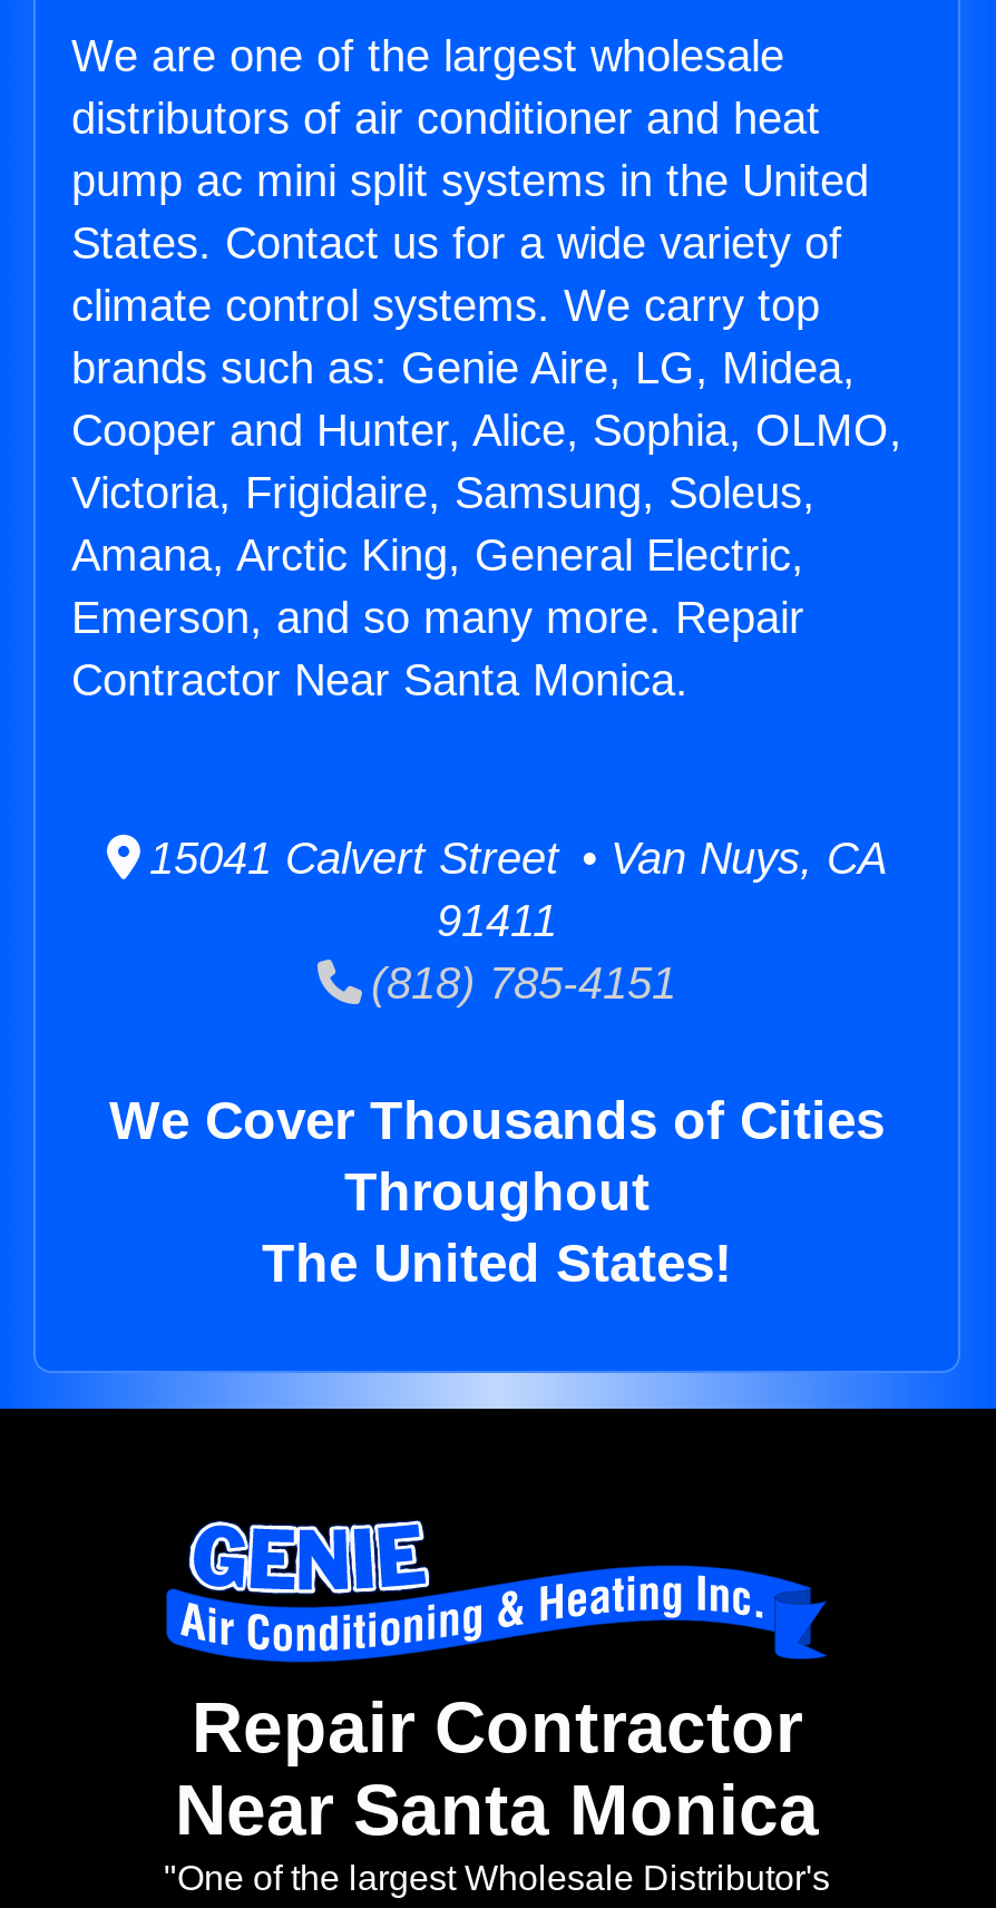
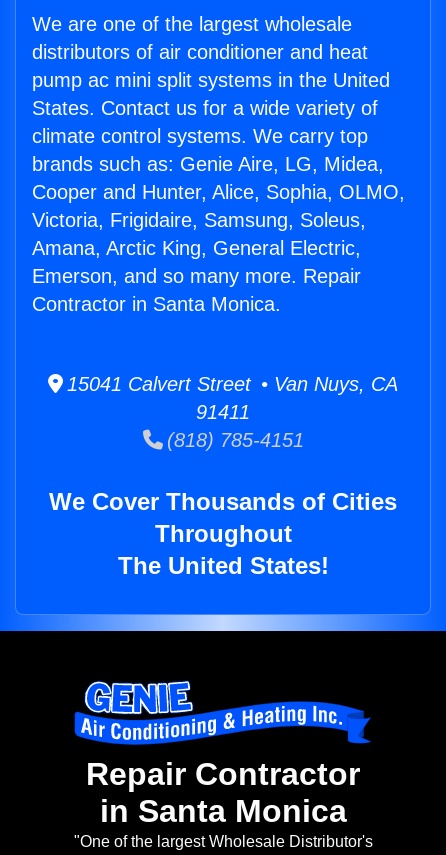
- Contractor Near Santa Monica.
+ Contractor in Santa Monica.

- Near Santa Monica
+ in Santa Monica
